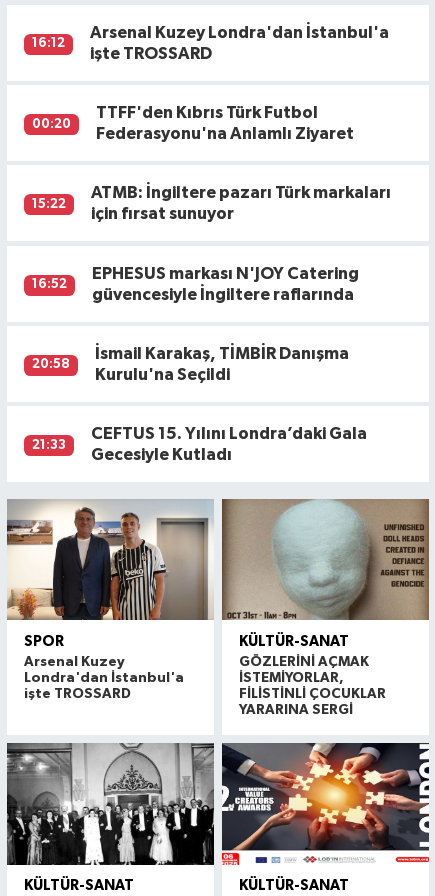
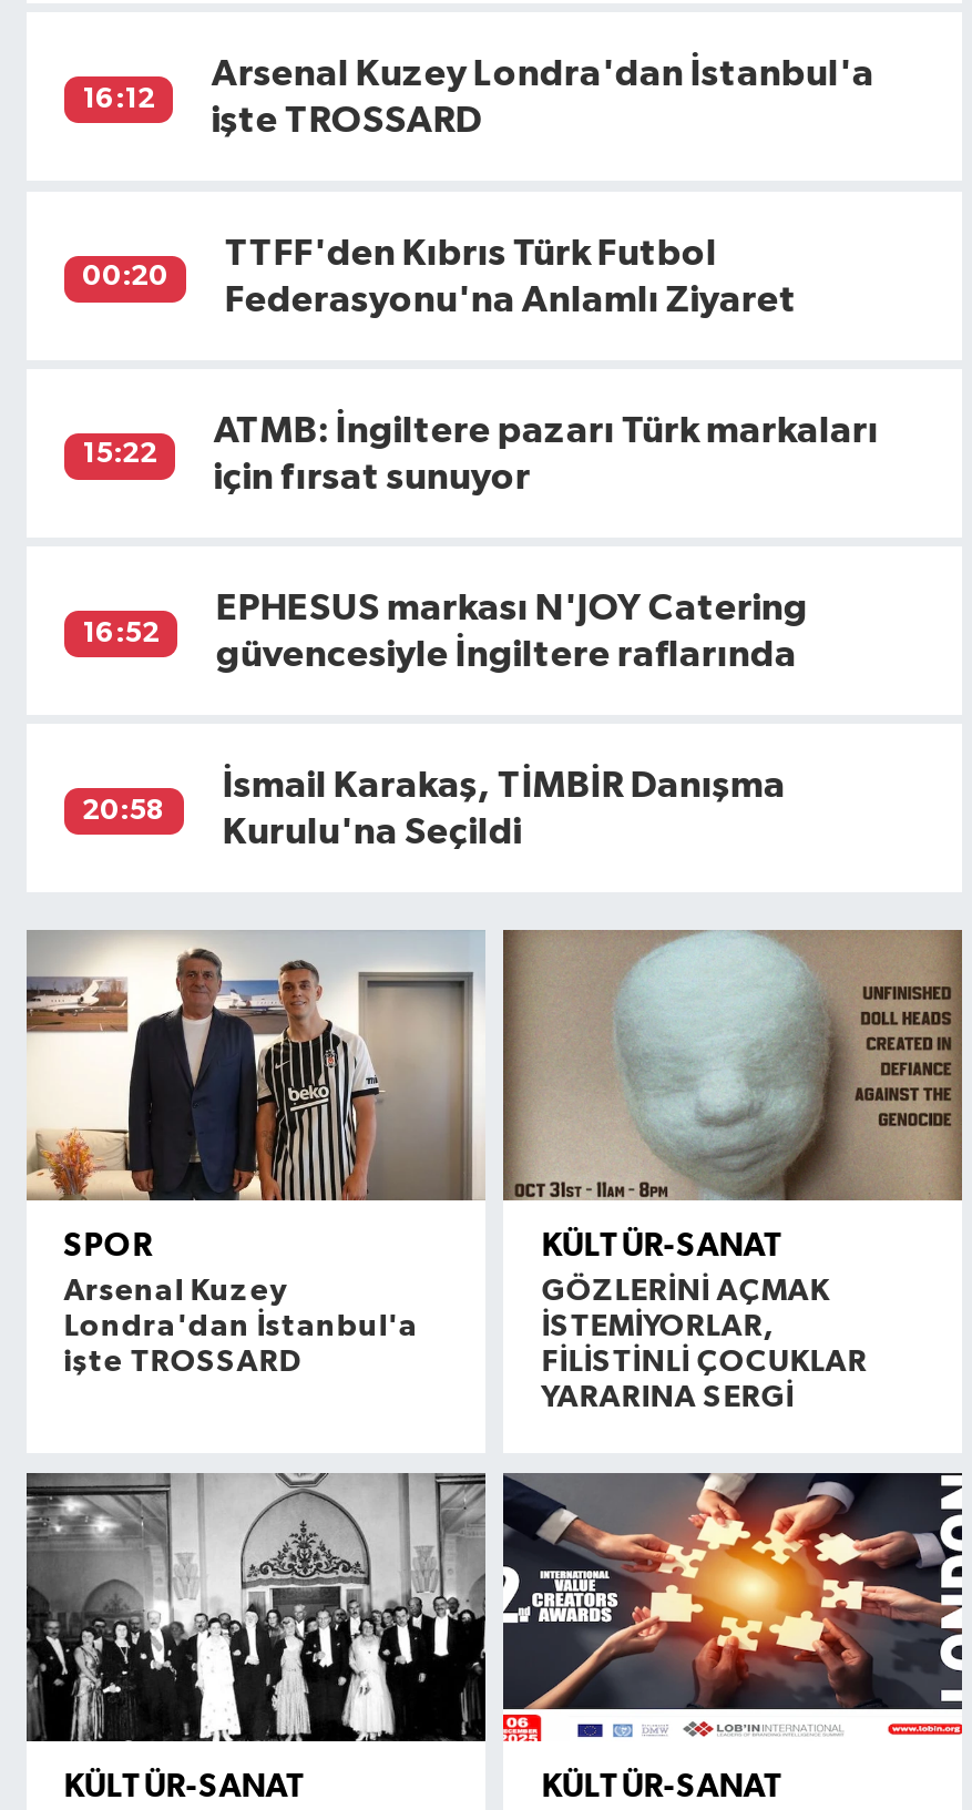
- CEFTUS 15. Yılını Londra’daki Gala
- Gecesiyle Kutladı

- 21:33
